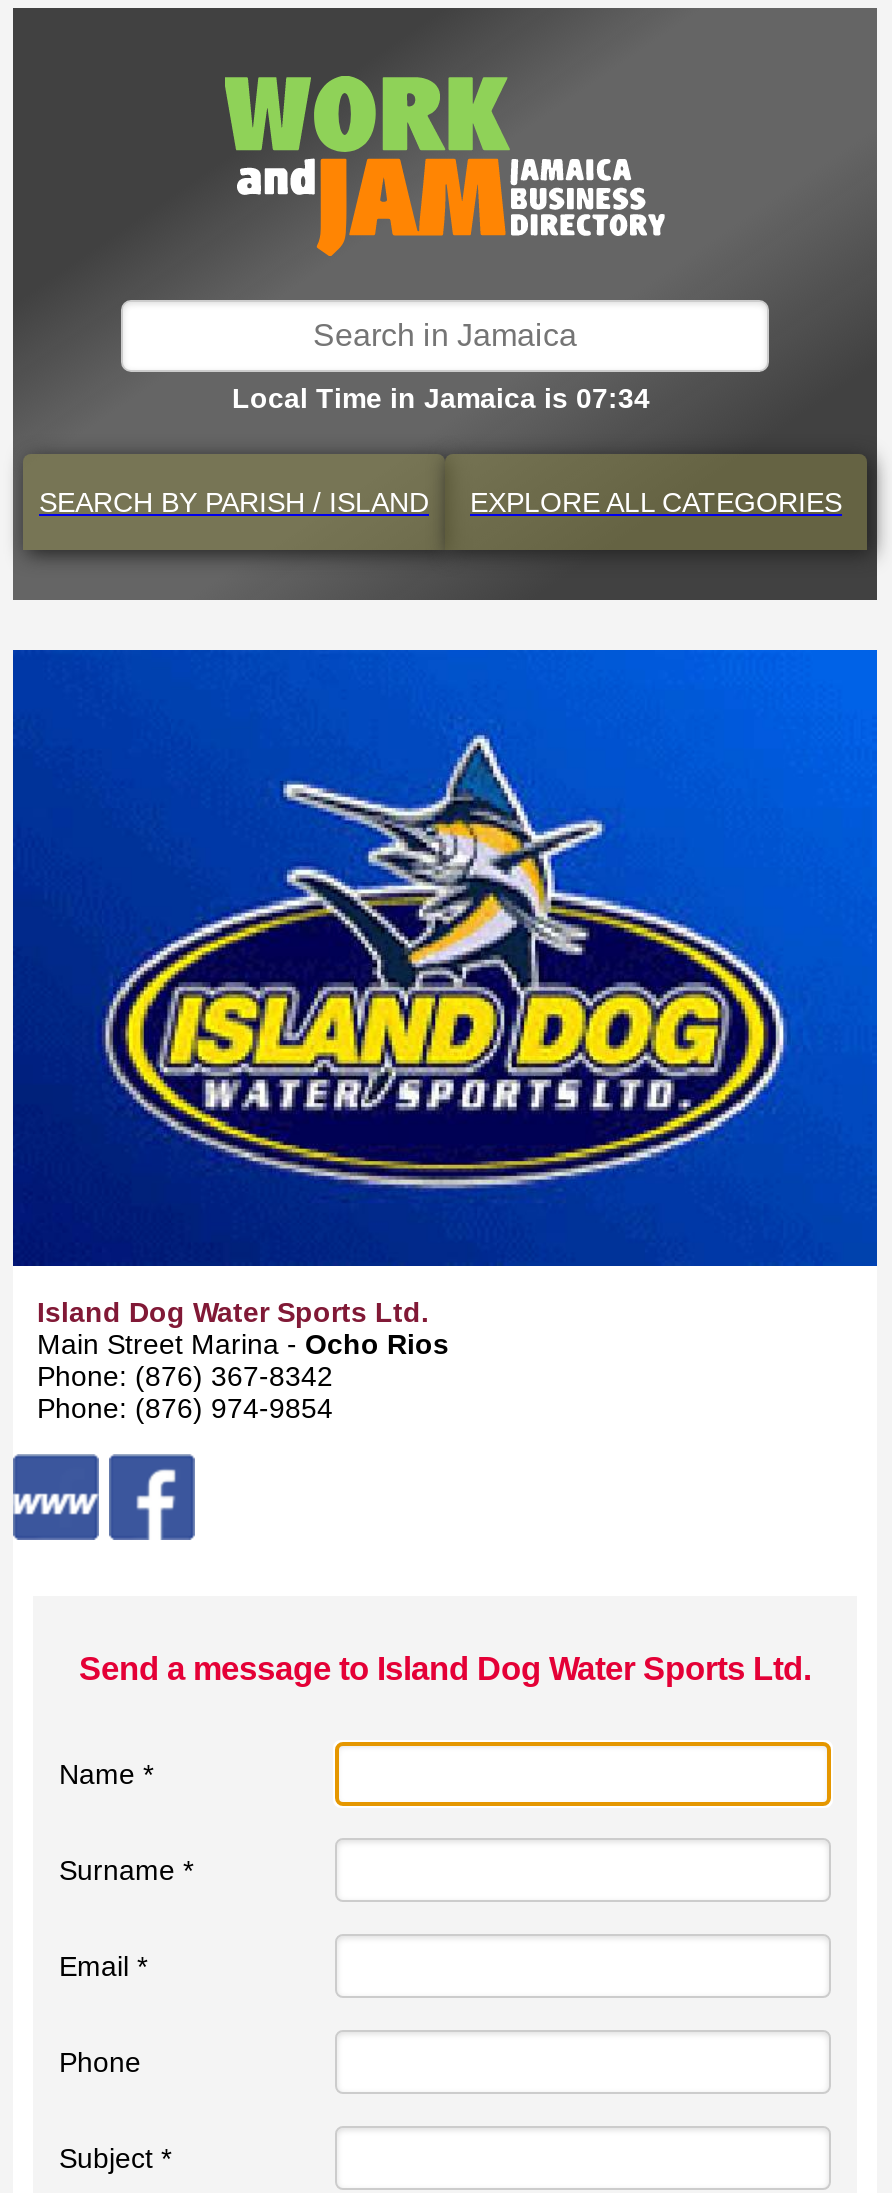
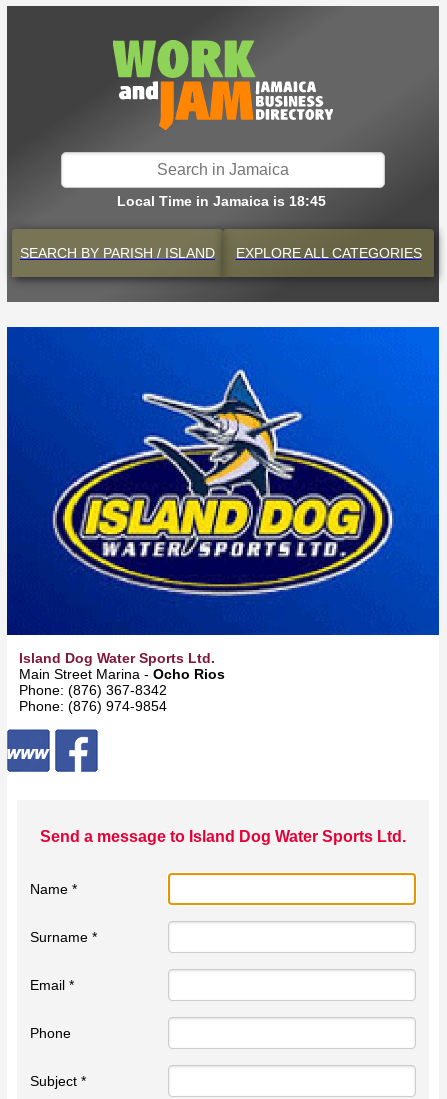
- Local Time in Jamaica is 07:34
+ Local Time in Jamaica is 18:45
